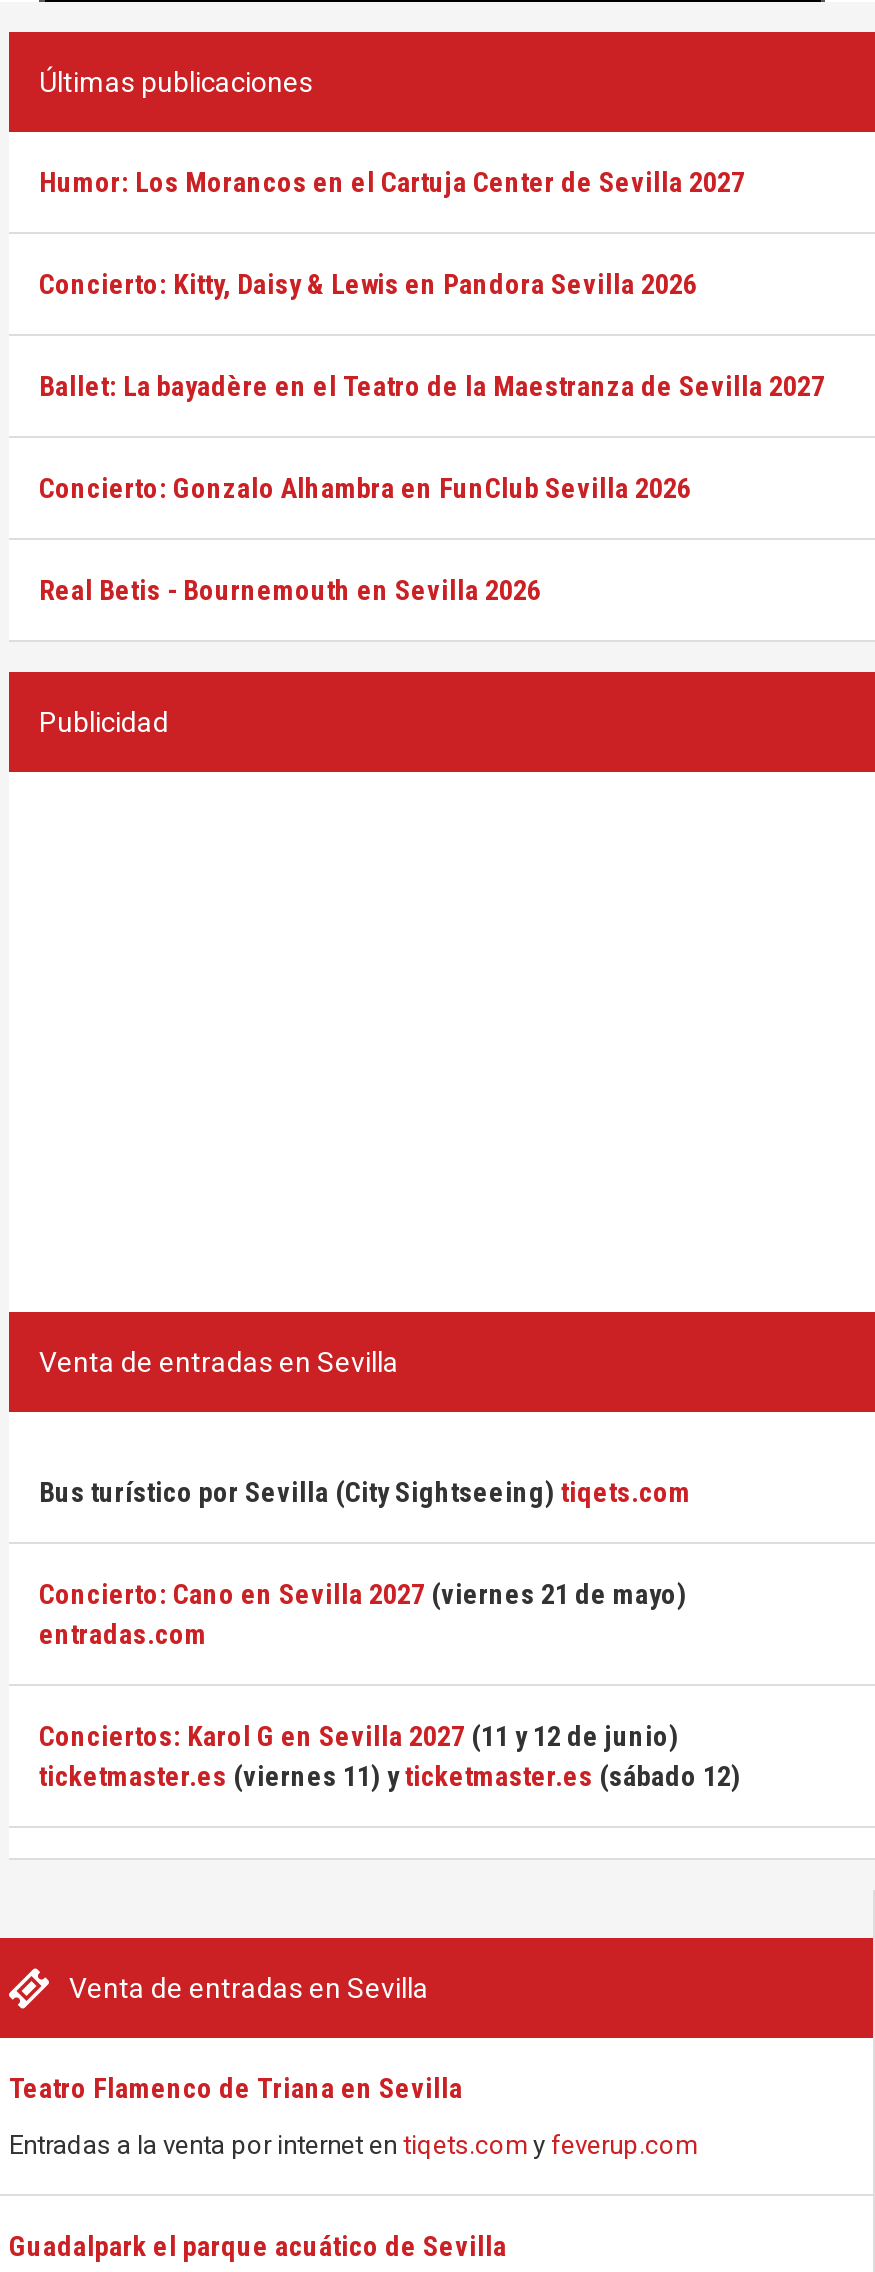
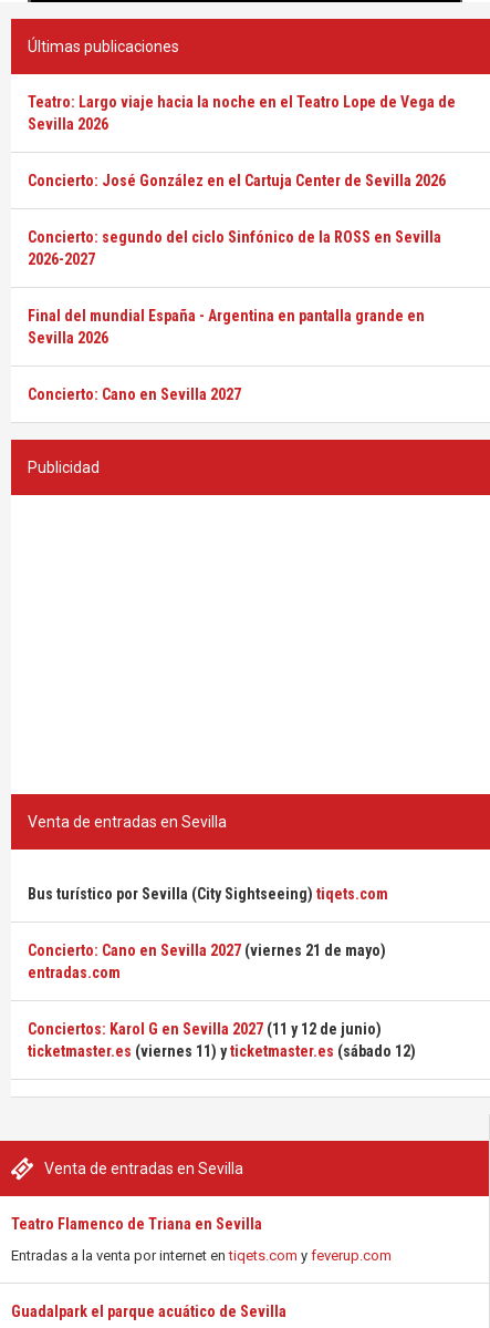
- Humor: Los Morancos en el Cartuja Center de Sevilla 2027
+ Teatro: Largo viaje hacia la noche en el Teatro Lope de Vega de
+ Sevilla 2026

- Concierto: Kitty, Daisy & Lewis en Pandora Sevilla 2026
+ Concierto: José González en el Cartuja Center de Sevilla 2026

- Ballet: La bayadère en el Teatro de la Maestranza de Sevilla 2027
+ Concierto: segundo del ciclo Sinfónico de la ROSS en Sevilla
+ 2026-2027

- Concierto: Gonzalo Alhambra en FunClub Sevilla 2026
+ Final del mundial España - Argentina en pantalla grande en
+ Sevilla 2026

- Real Betis - Bournemouth en Sevilla 2026
+ Concierto: Cano en Sevilla 2027
